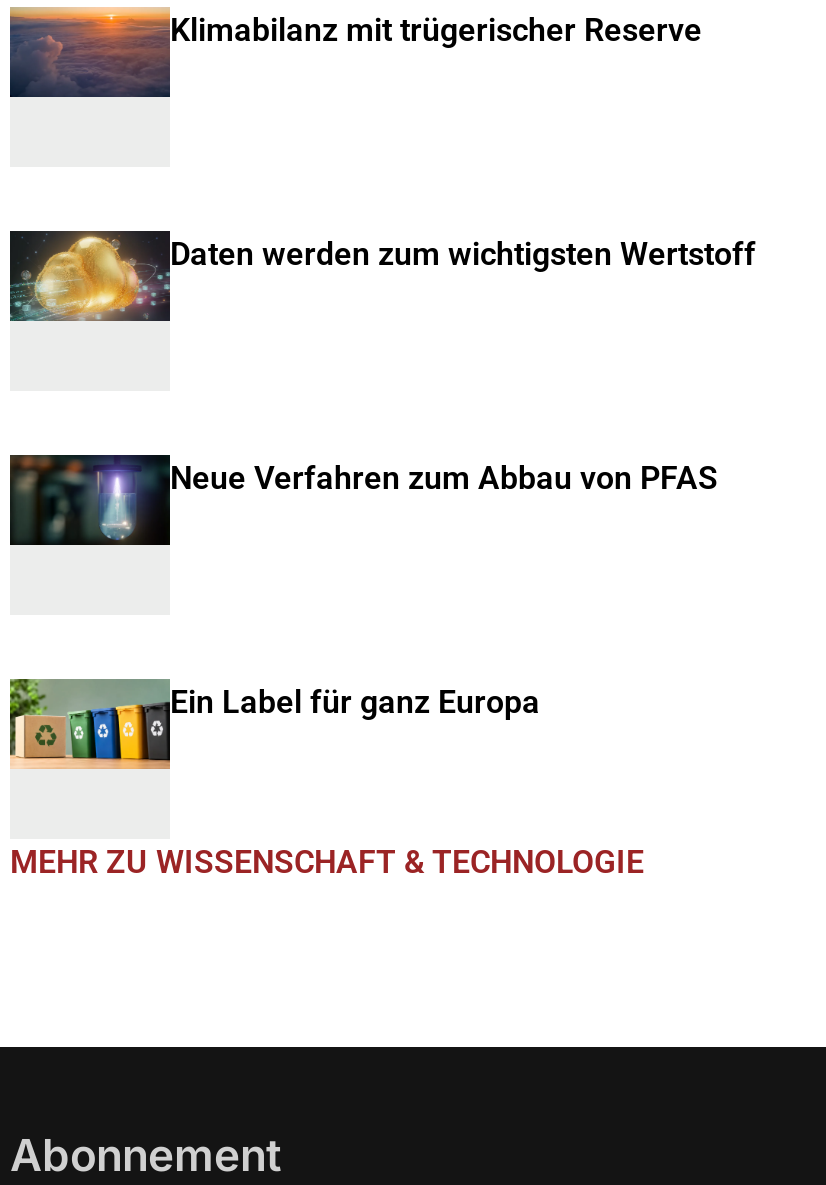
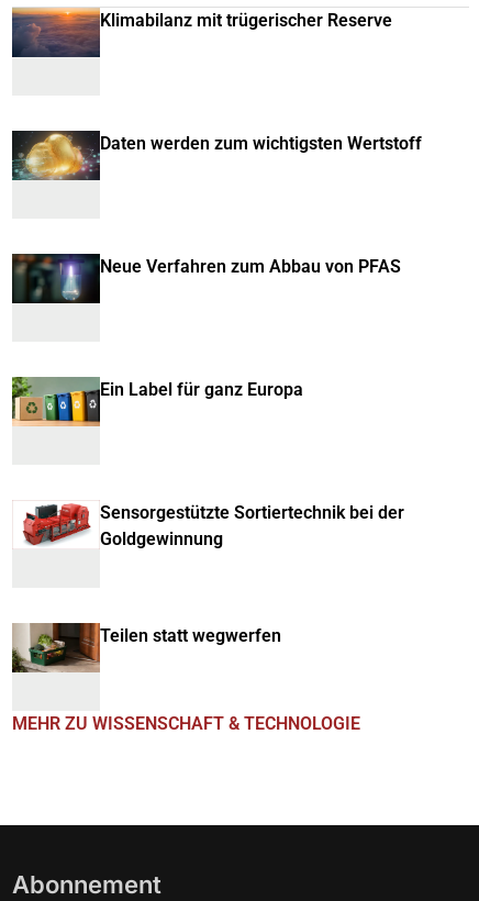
+ [image]
+ Teilen statt wegwerfen

+ [image]
+ Sensorgestützte Sortiertechnik bei der
+ Goldgewinnung
